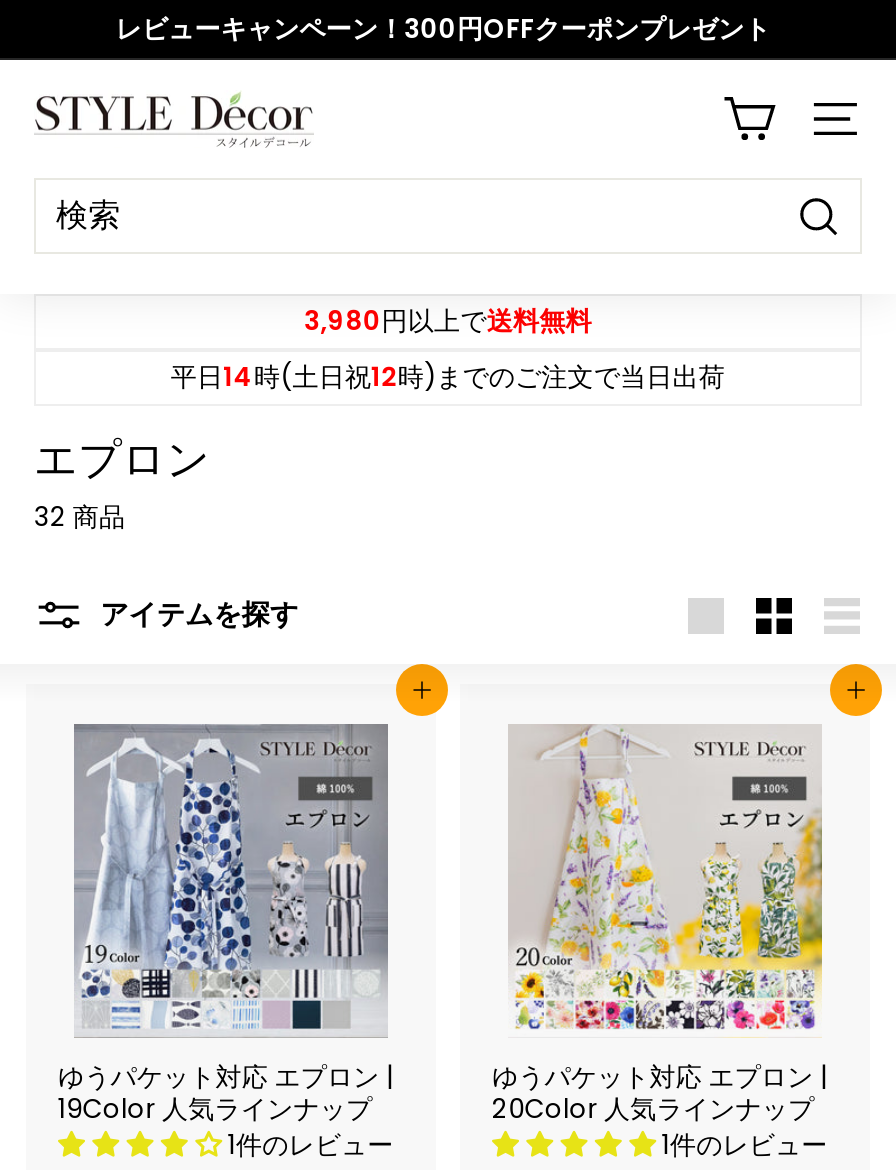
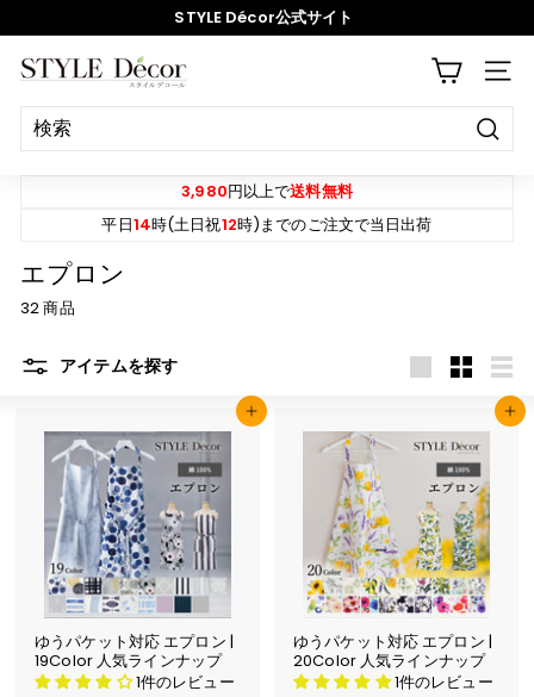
- レビューキャンペーン！300円OFFクーポンプレゼント
+ STYLE Décor公式サイト
